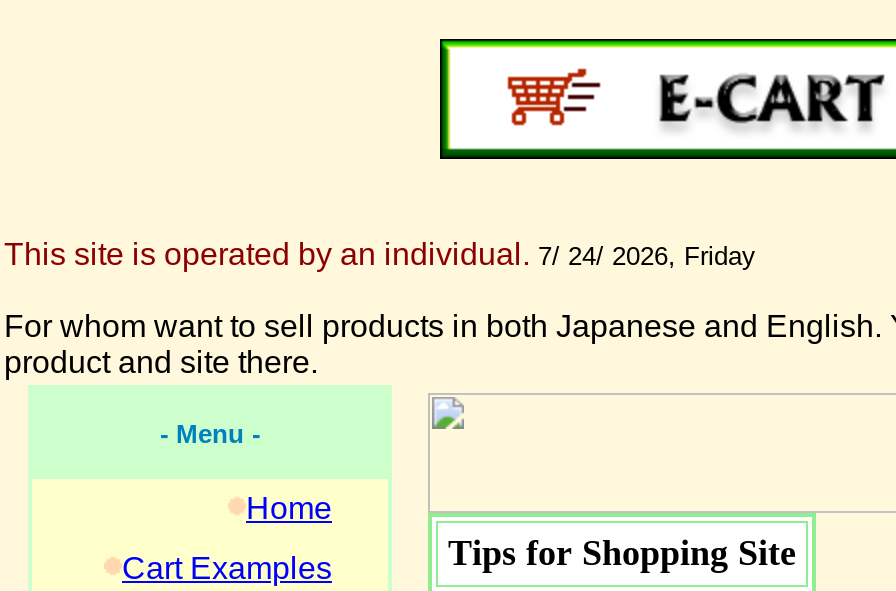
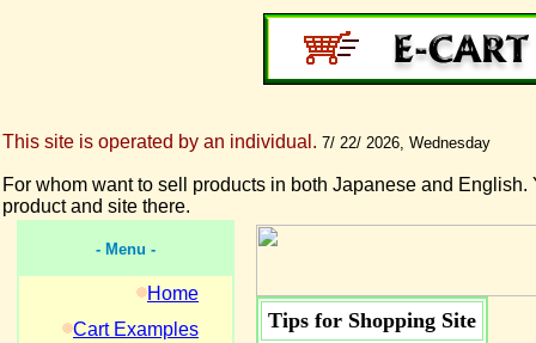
- This site is operated by an individual. 7/ 24/ 2026, Friday
+ This site is operated by an individual. 7/ 22/ 2026, Wednesday
